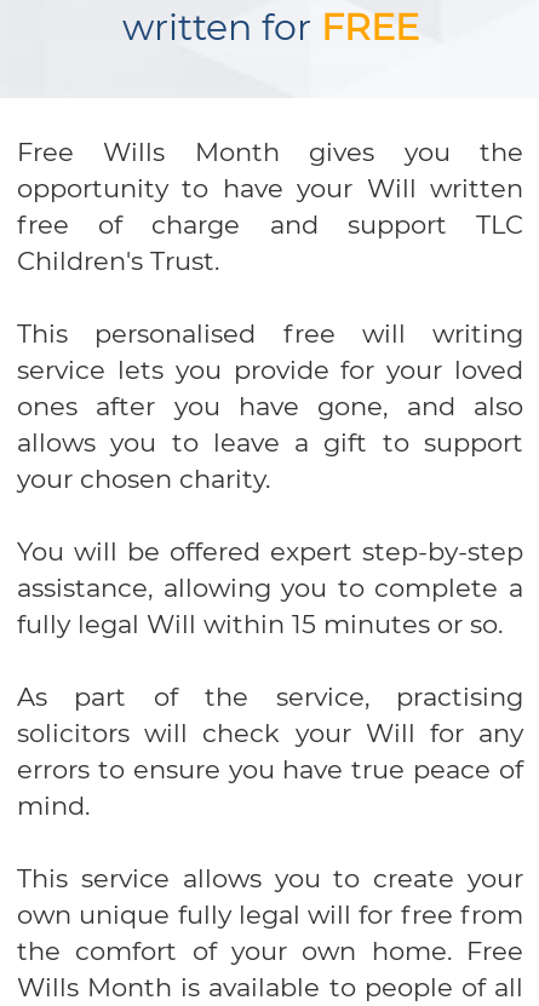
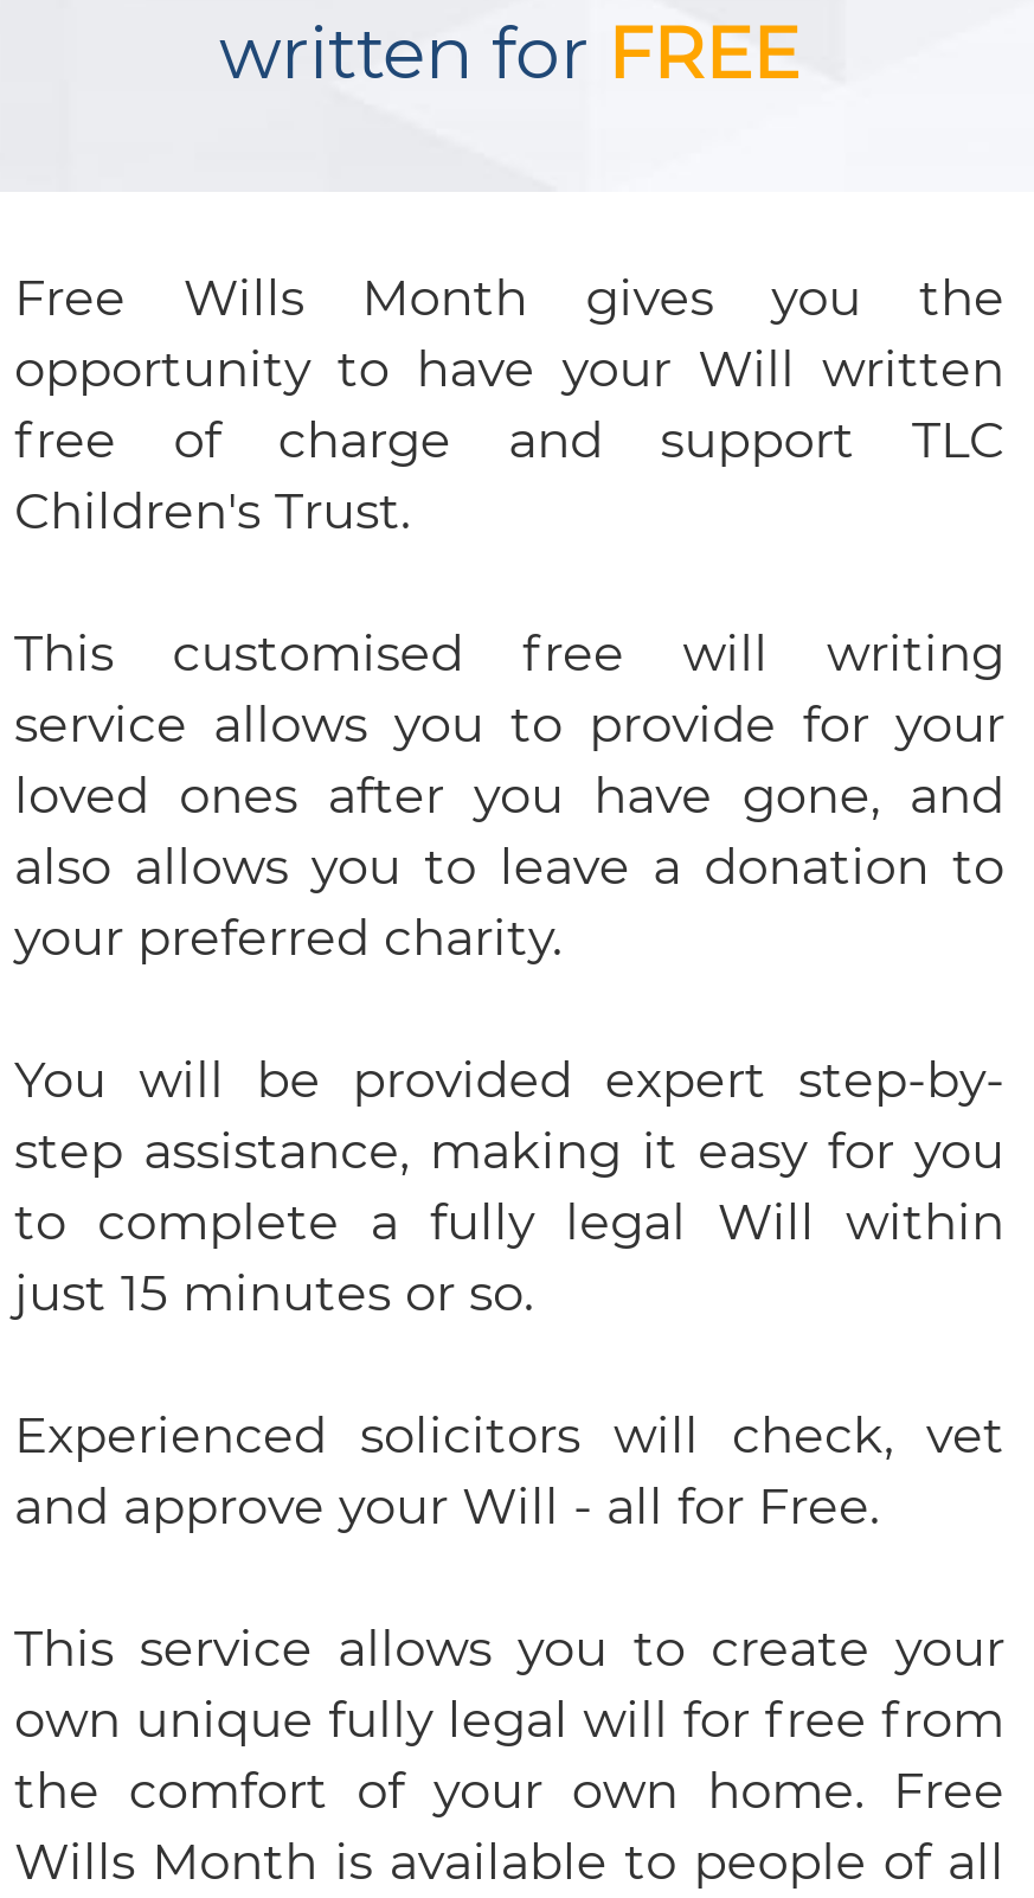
- This personalised free will writing
- service lets you provide for your loved
- ones after you have gone, and also
- allows you to leave a gift to support
- your chosen charity.
+ This customised free will writing
+ service allows you to provide for your
+ loved ones after you have gone, and
+ also allows you to leave a donation to
+ your preferred charity.

- You will be offered expert step-by-step
- assistance, allowing you to complete a
- fully legal Will within 15 minutes or so.
+ You will be provided expert step-by-
+ step assistance, making it easy for you
+ to complete a fully legal Will within
+ just 15 minutes or so.

- As part of the service, practising
- solicitors will check your Will for any
- errors to ensure you have true peace of
- mind.
+ Experienced solicitors will check, vet
+ and approve your Will - all for Free.
